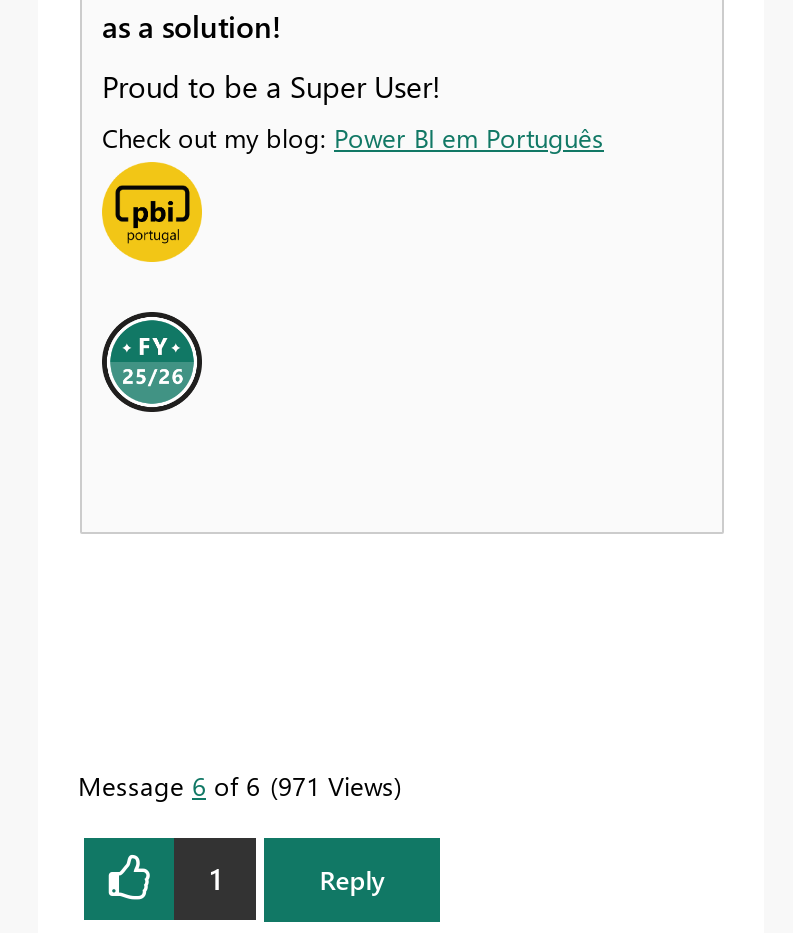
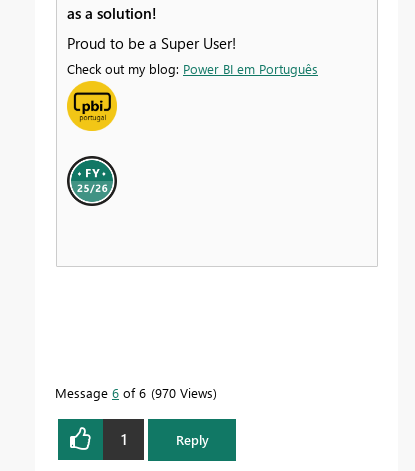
- Message 6 of 6 971 Views
+ Message 6 of 6 970 Views
